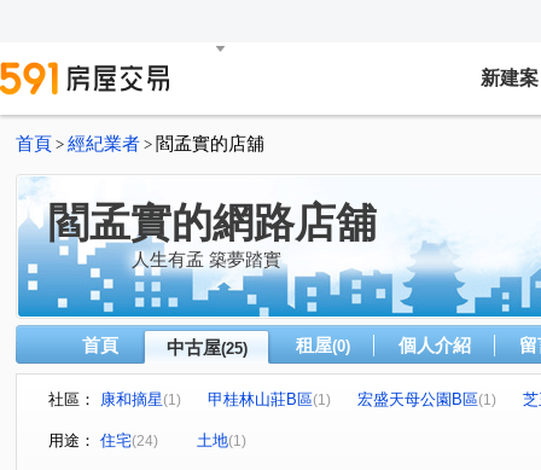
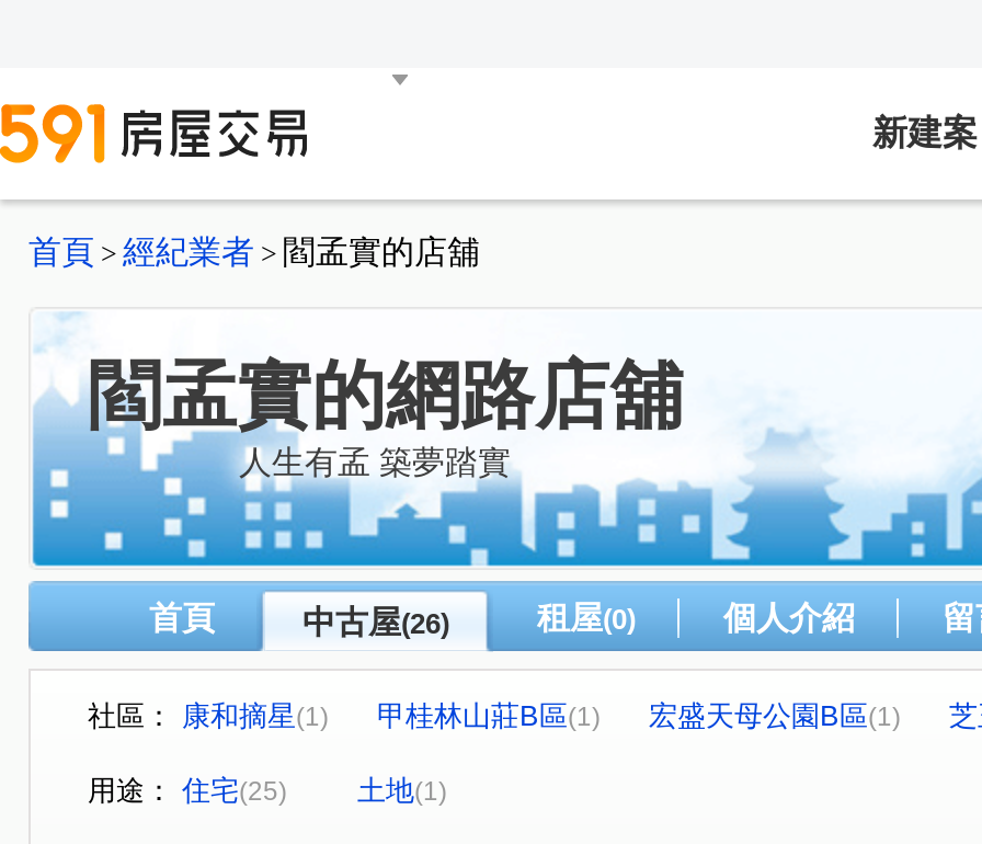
- 中古屋(25)
+ 中古屋(26)

- 用途： 住宅(24)
+ 用途： 住宅(25)
